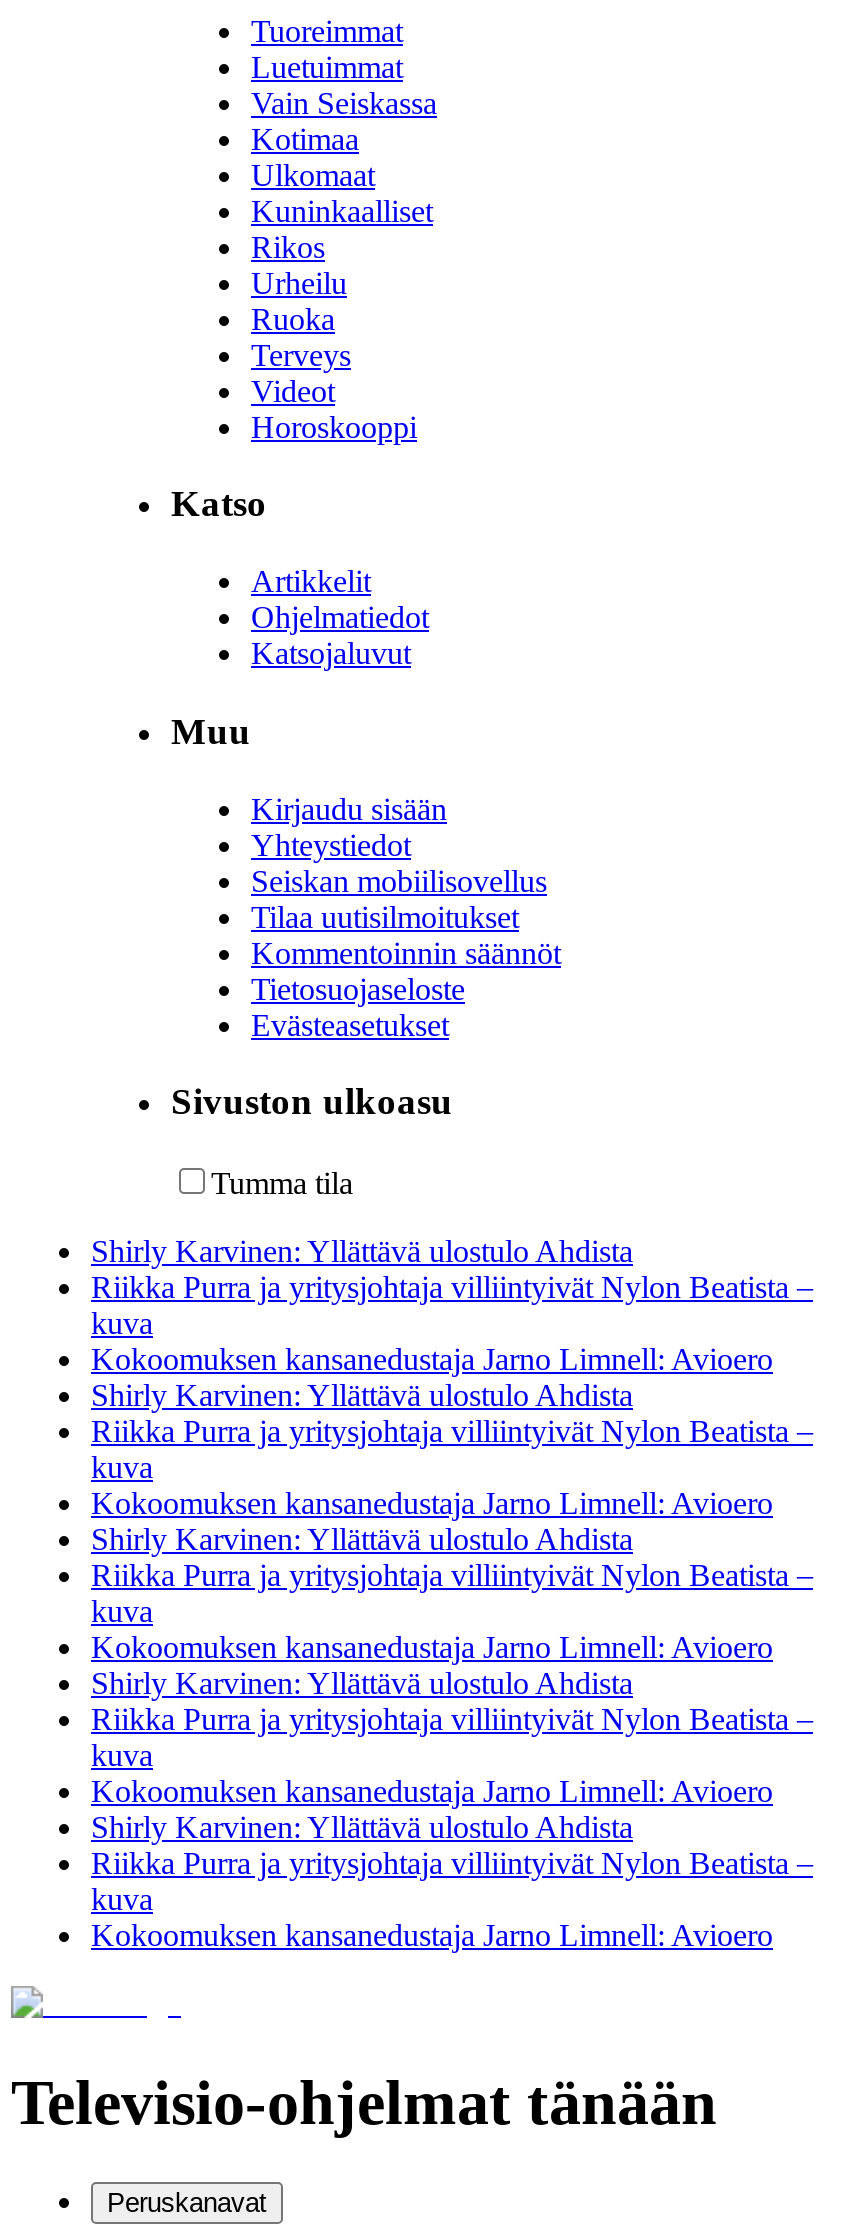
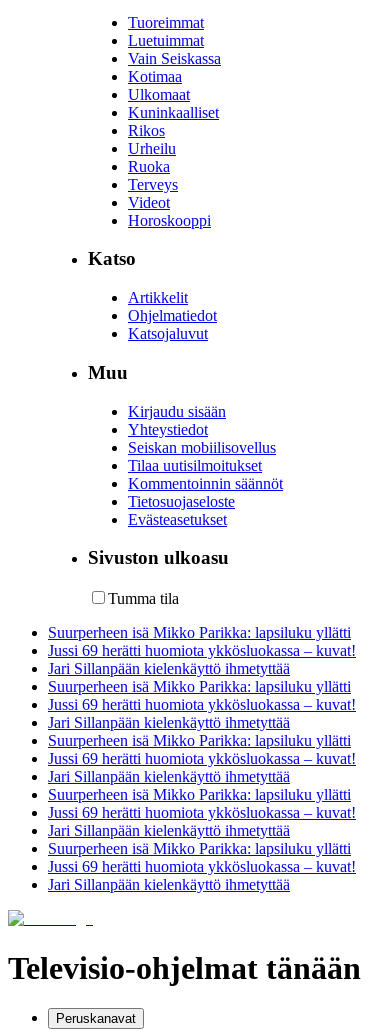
- Shirly Karvinen: Yllättävä ulostulo Ahdista
- Riikka Purra ja yritysjohtaja villiintyivät Nylon Beatista –
- kuva
- Kokoomuksen kansanedustaja Jarno Limnell: Avioero
- Shirly Karvinen: Yllättävä ulostulo Ahdista
- Riikka Purra ja yritysjohtaja villiintyivät Nylon Beatista –
- kuva
- Kokoomuksen kansanedustaja Jarno Limnell: Avioero
- Shirly Karvinen: Yllättävä ulostulo Ahdista
- Riikka Purra ja yritysjohtaja villiintyivät Nylon Beatista –
- kuva
- Kokoomuksen kansanedustaja Jarno Limnell: Avioero
- Shirly Karvinen: Yllättävä ulostulo Ahdista
- Riikka Purra ja yritysjohtaja villiintyivät Nylon Beatista –
- kuva
- Kokoomuksen kansanedustaja Jarno Limnell: Avioero
- Shirly Karvinen: Yllättävä ulostulo Ahdista
- Riikka Purra ja yritysjohtaja villiintyivät Nylon Beatista –
- kuva
- Kokoomuksen kansanedustaja Jarno Limnell: Avioero
+ Suurperheen isä Mikko Parikka: lapsiluku yllätti
+ Jussi 69 herätti huomiota ykkösluokassa – kuvat!
+ Jari Sillanpään kielenkäyttö ihmetyttää
+ Suurperheen isä Mikko Parikka: lapsiluku yllätti
+ Jussi 69 herätti huomiota ykkösluokassa – kuvat!
+ Jari Sillanpään kielenkäyttö ihmetyttää
+ Suurperheen isä Mikko Parikka: lapsiluku yllätti
+ Jussi 69 herätti huomiota ykkösluokassa – kuvat!
+ Jari Sillanpään kielenkäyttö ihmetyttää
+ Suurperheen isä Mikko Parikka: lapsiluku yllätti
+ Jussi 69 herätti huomiota ykkösluokassa – kuvat!
+ Jari Sillanpään kielenkäyttö ihmetyttää
+ Suurperheen isä Mikko Parikka: lapsiluku yllätti
+ Jussi 69 herätti huomiota ykkösluokassa – kuvat!
+ Jari Sillanpään kielenkäyttö ihmetyttää
